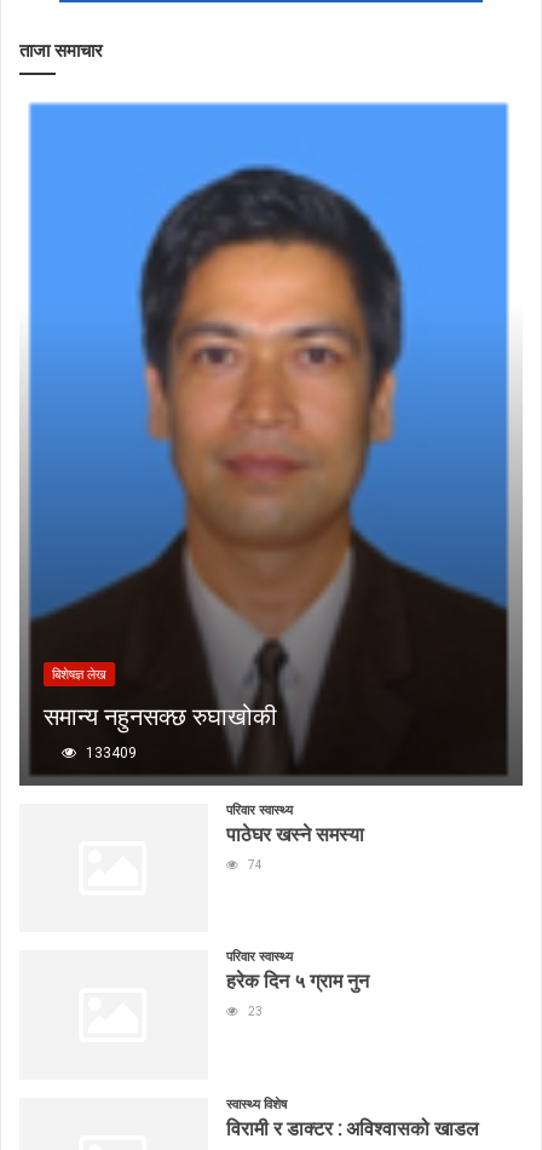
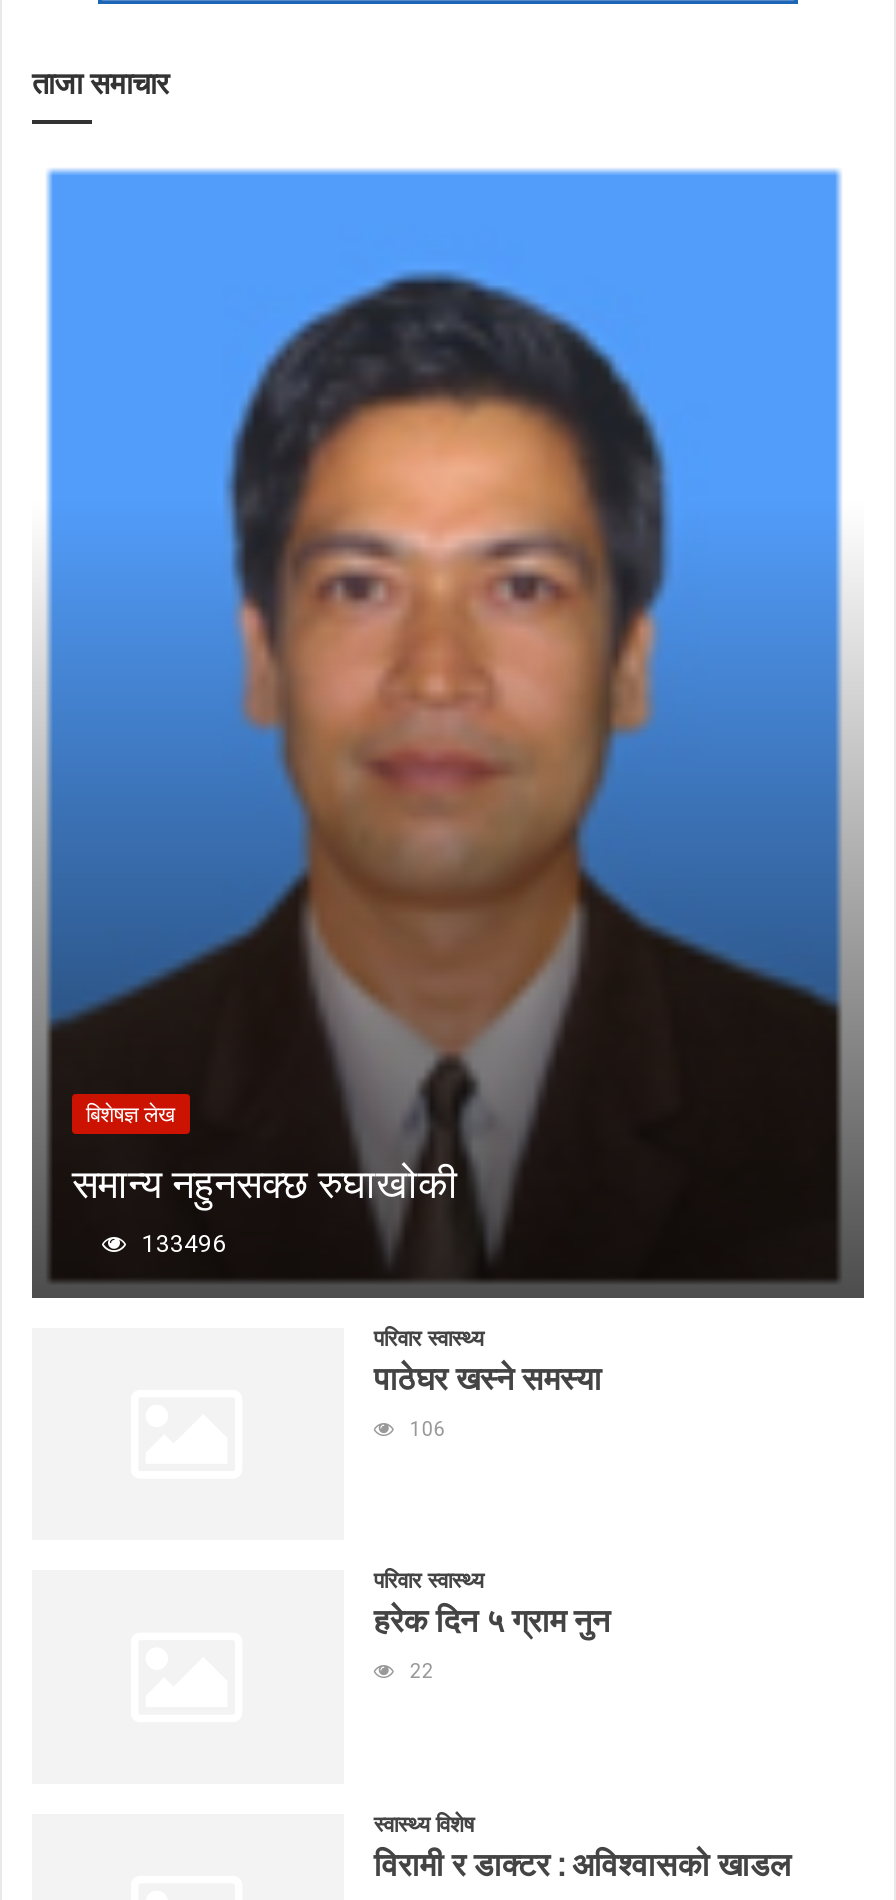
- 133409
+ 133496

- 74
+ 106

- 23
+ 22
